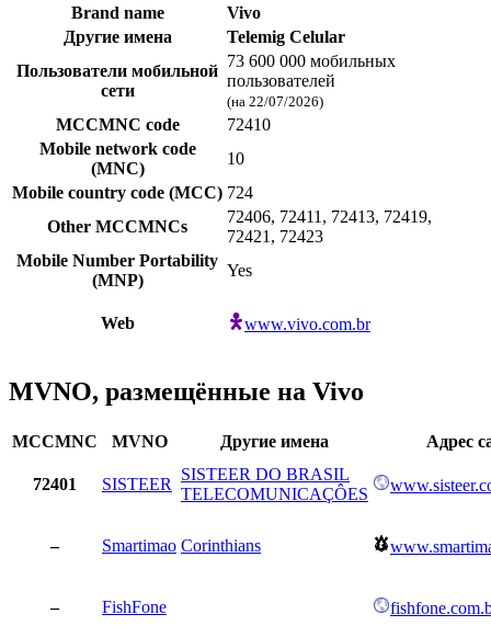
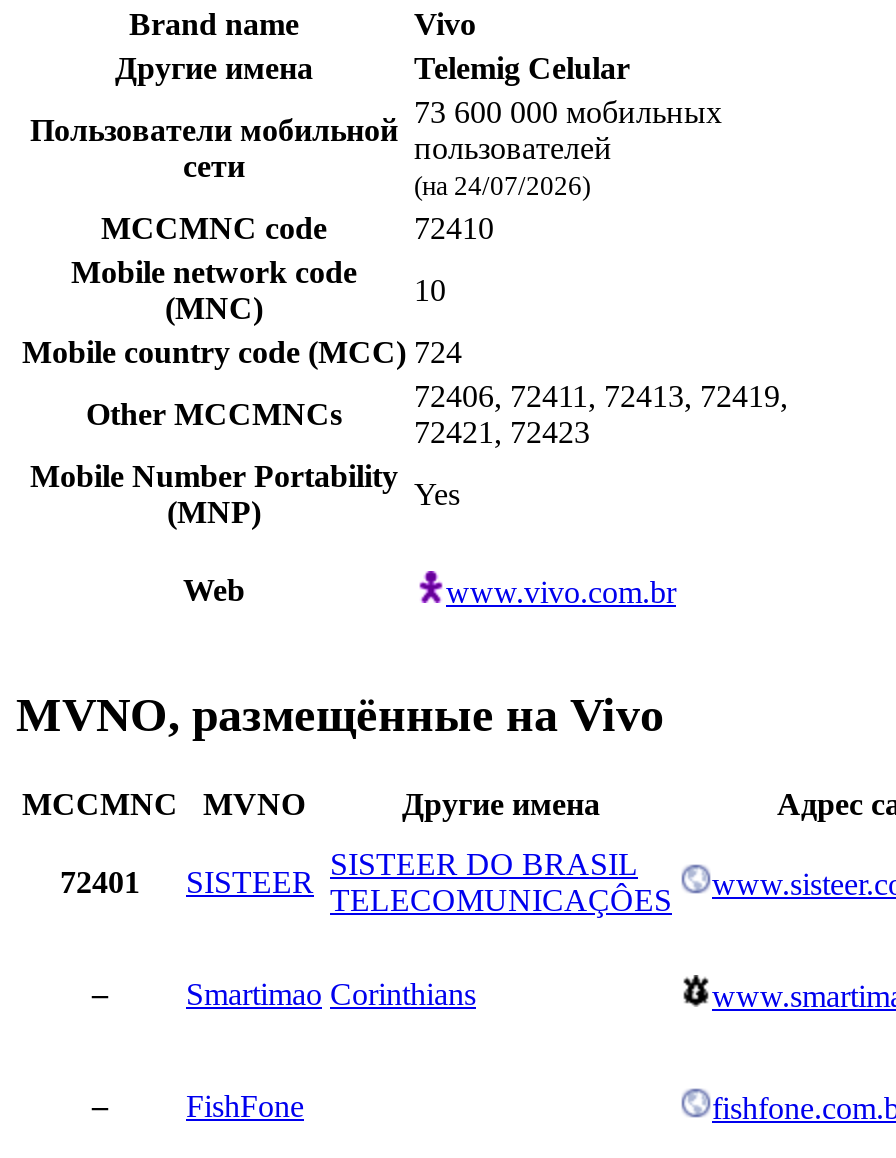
- (на 22/07/2026)
+ (на 24/07/2026)
